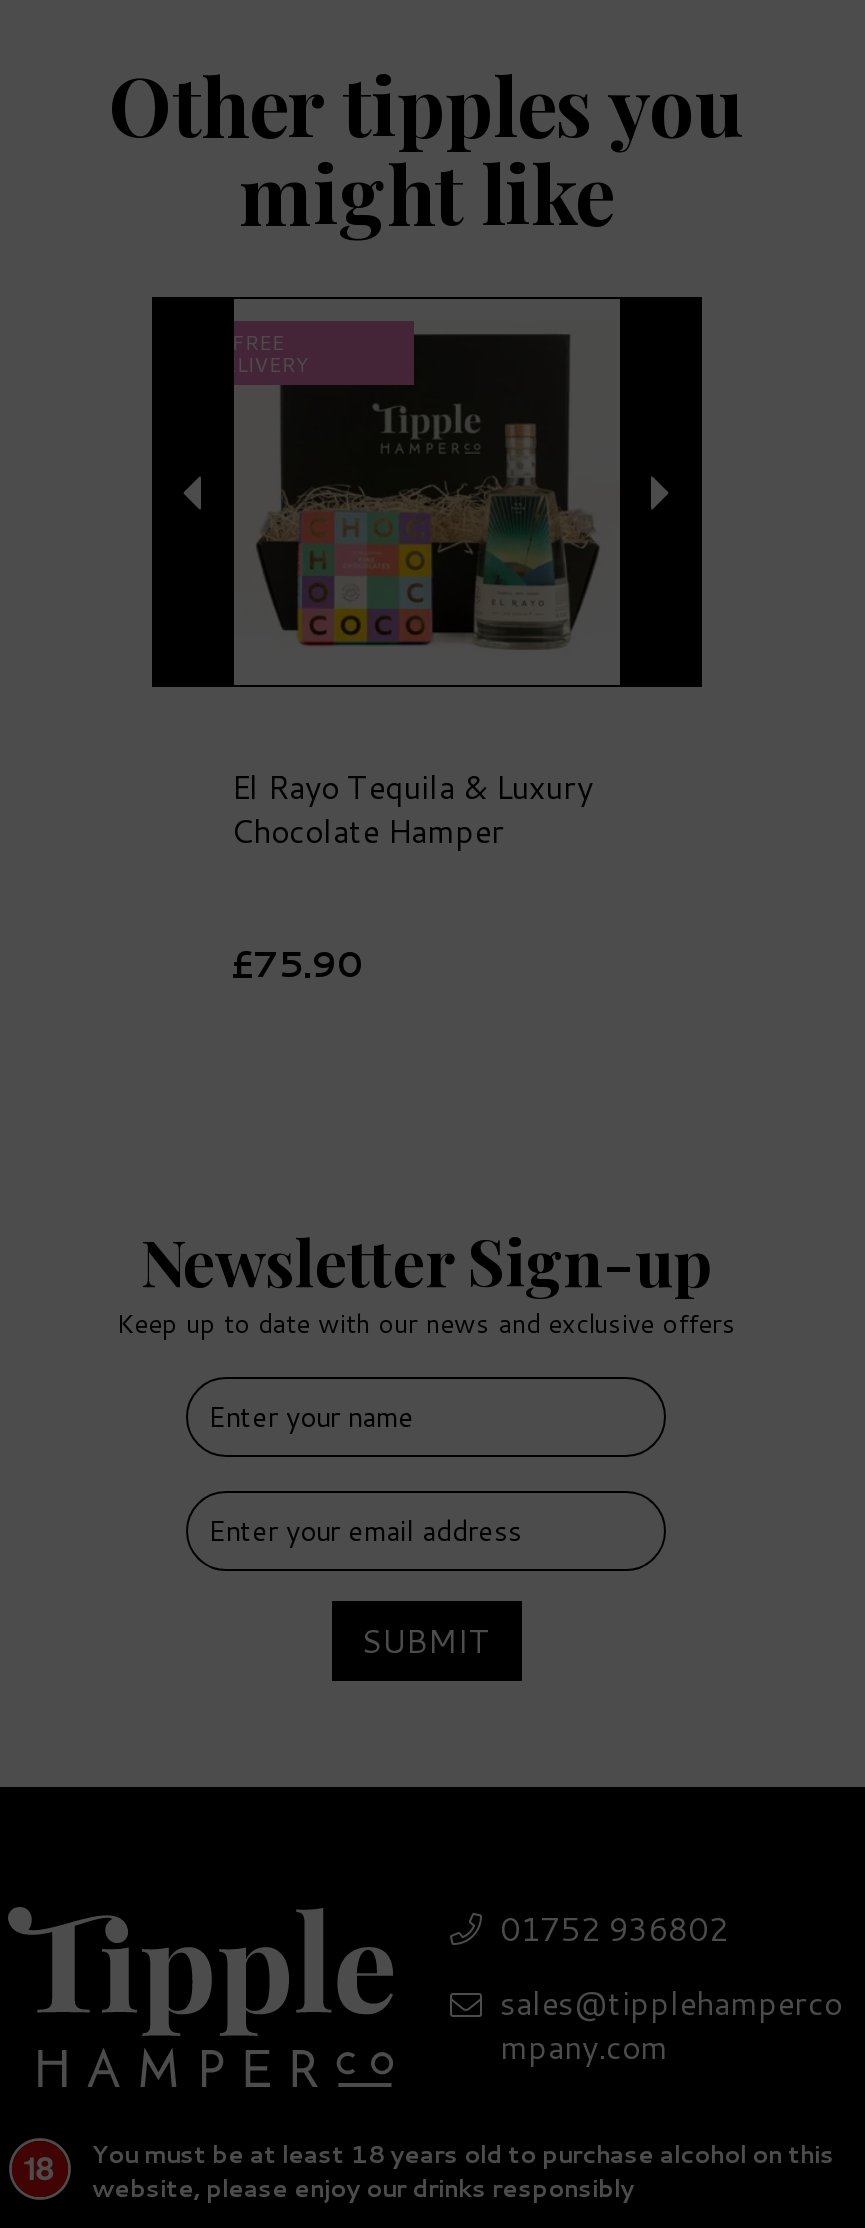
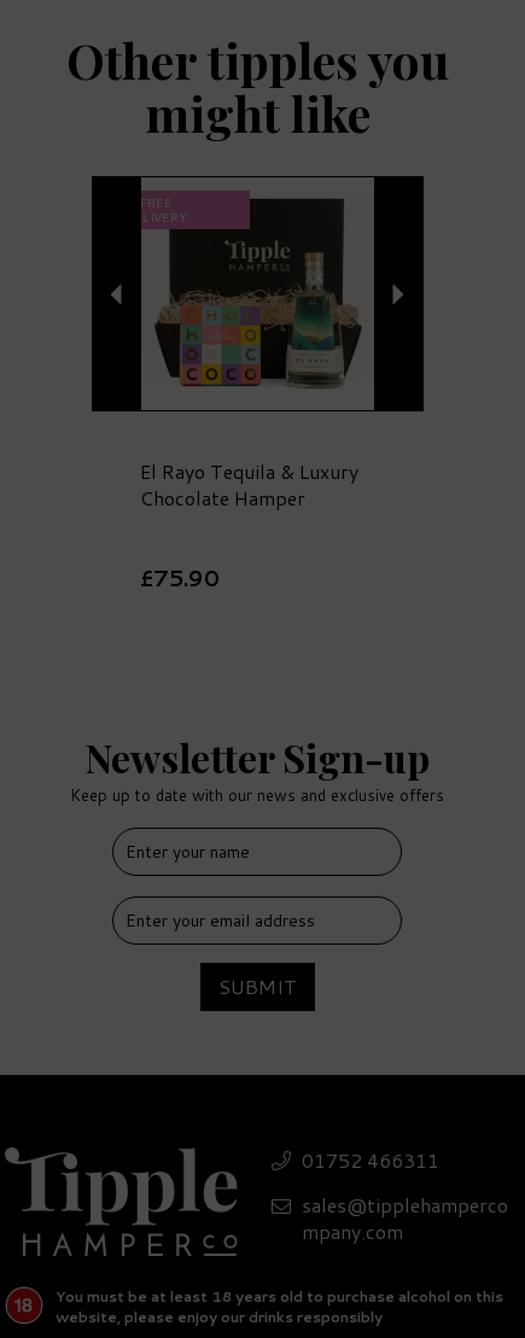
- 01752 936802
+ 01752 466311
